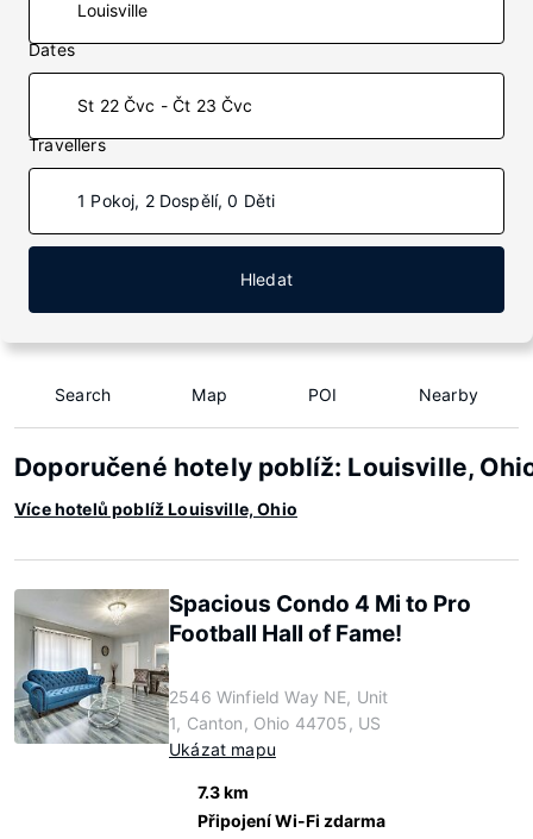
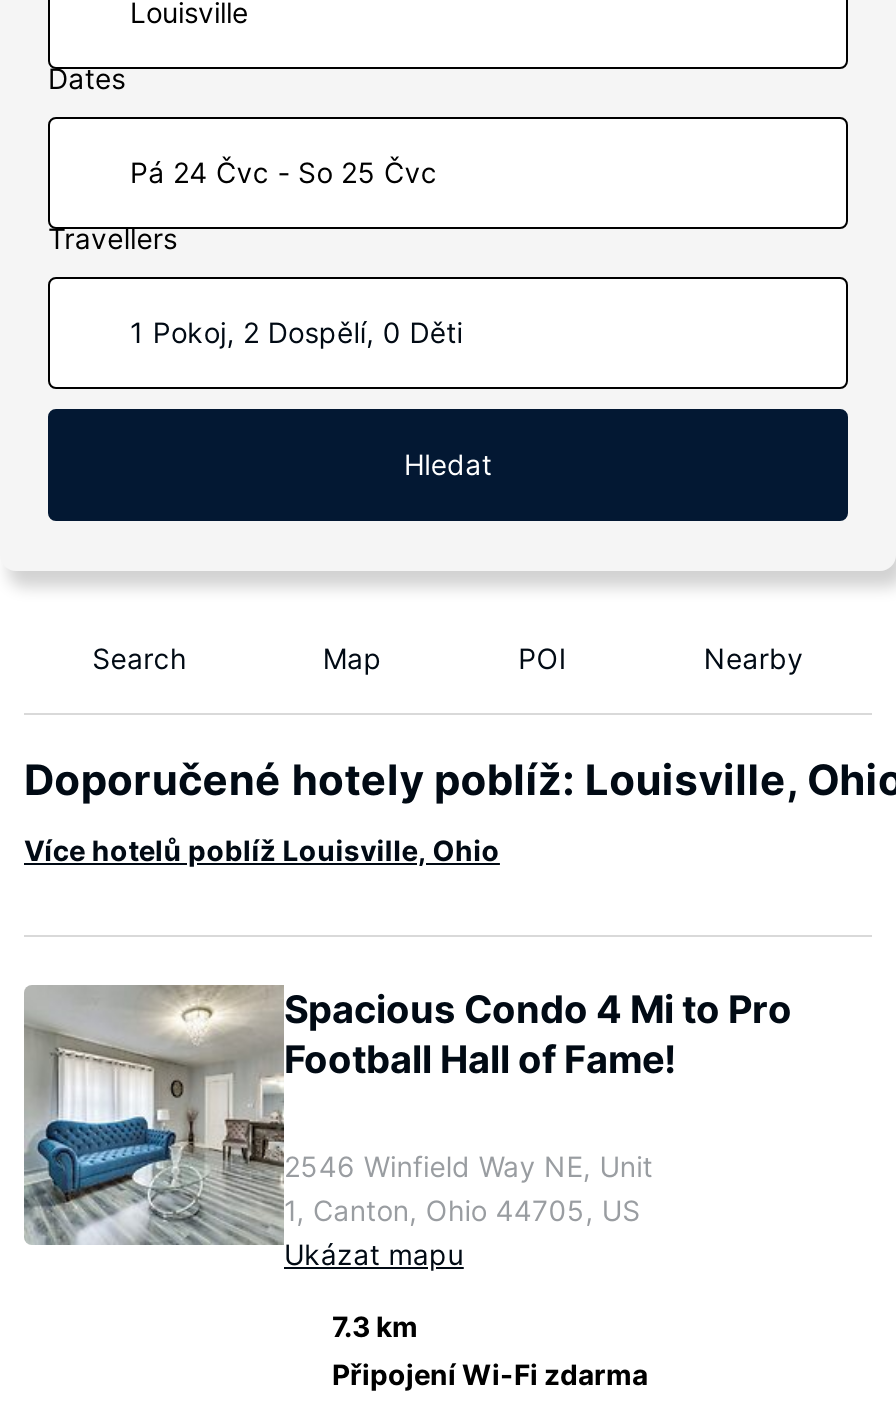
- St 22 Čvc - Čt 23 Čvc
+ Pá 24 Čvc - So 25 Čvc
